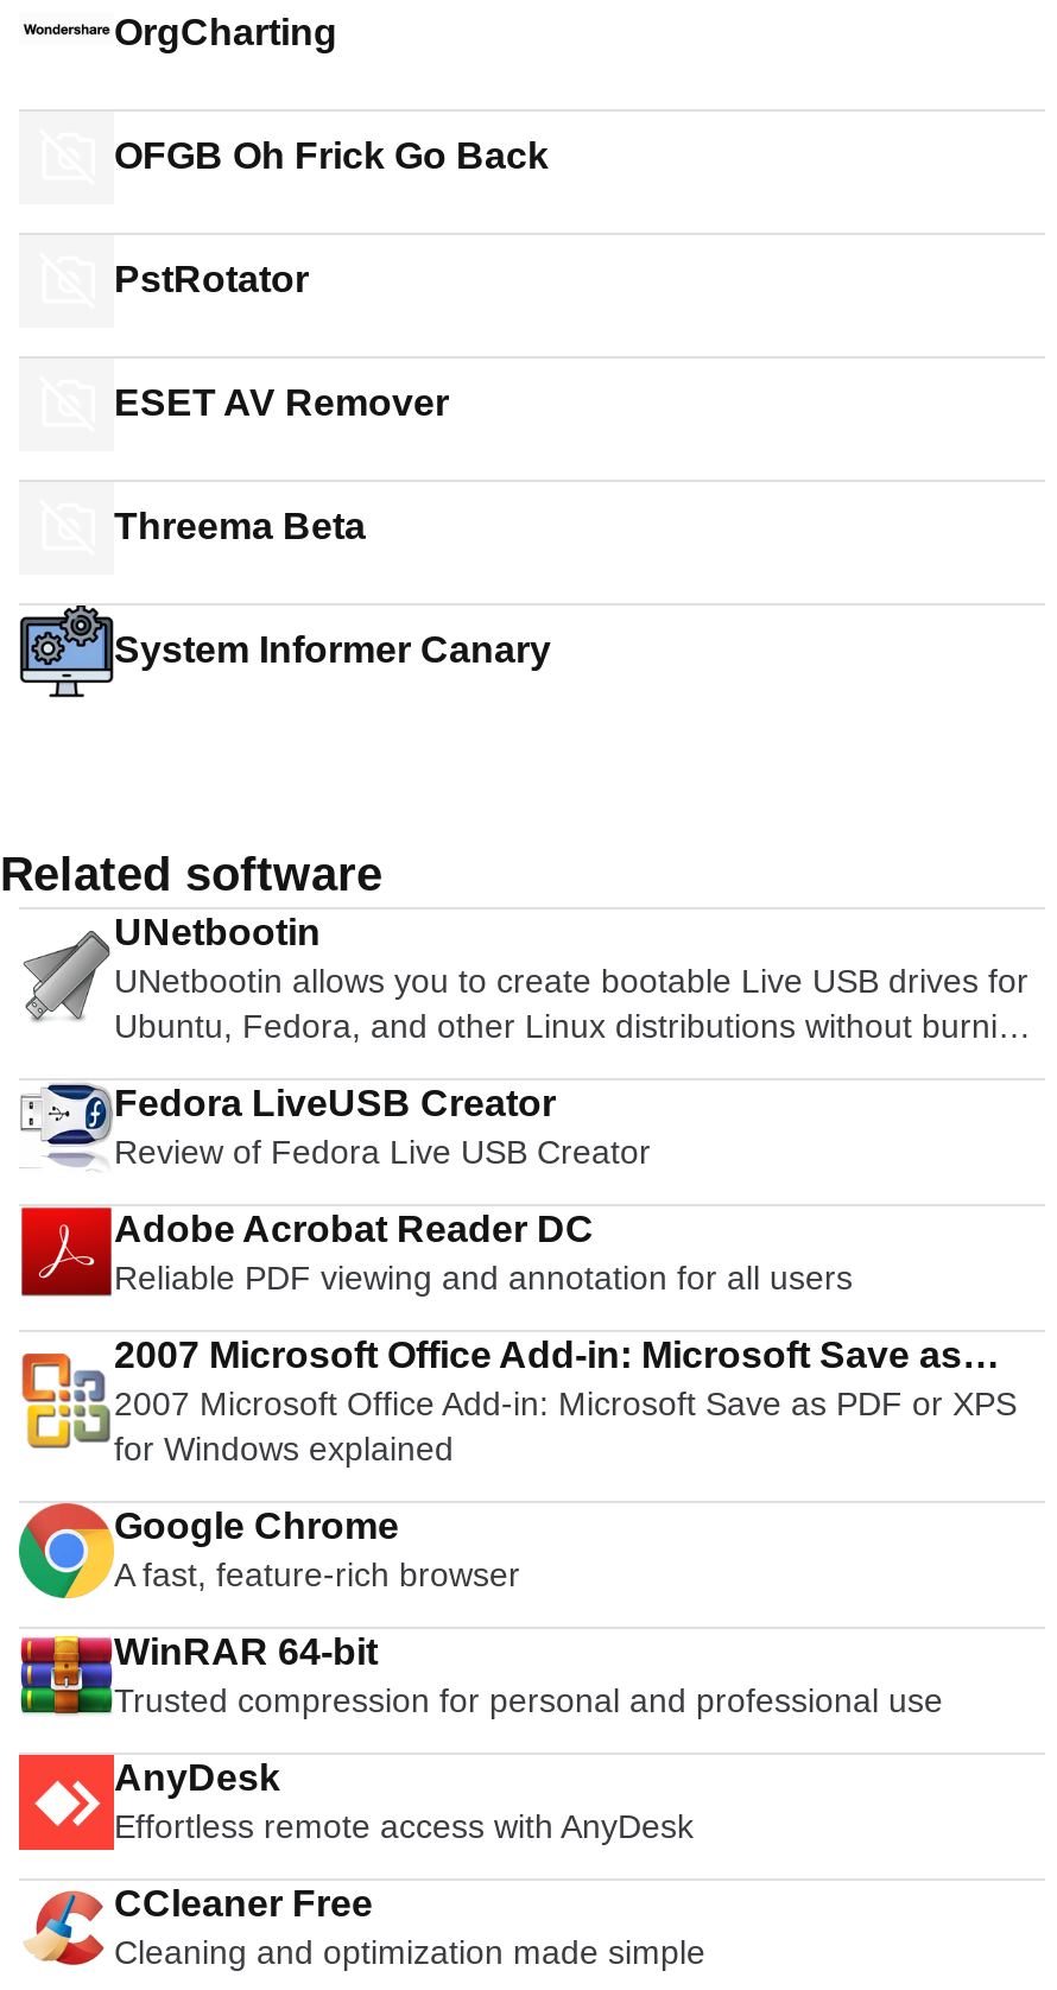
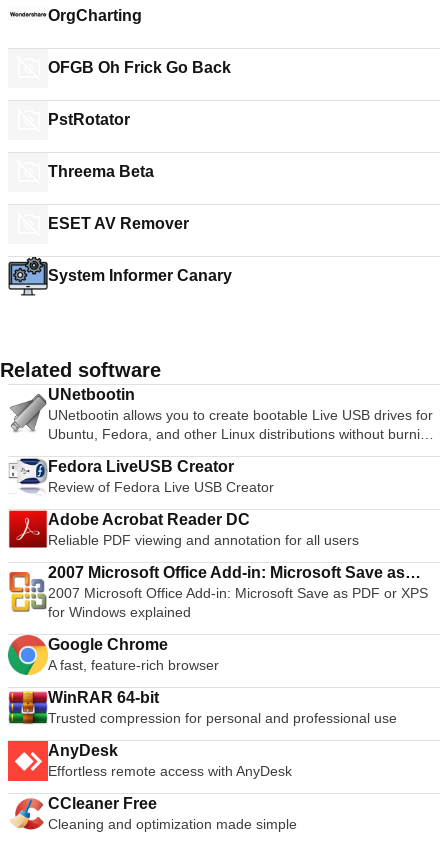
moved down: ESET AV Remover

moved up: Threema Beta
